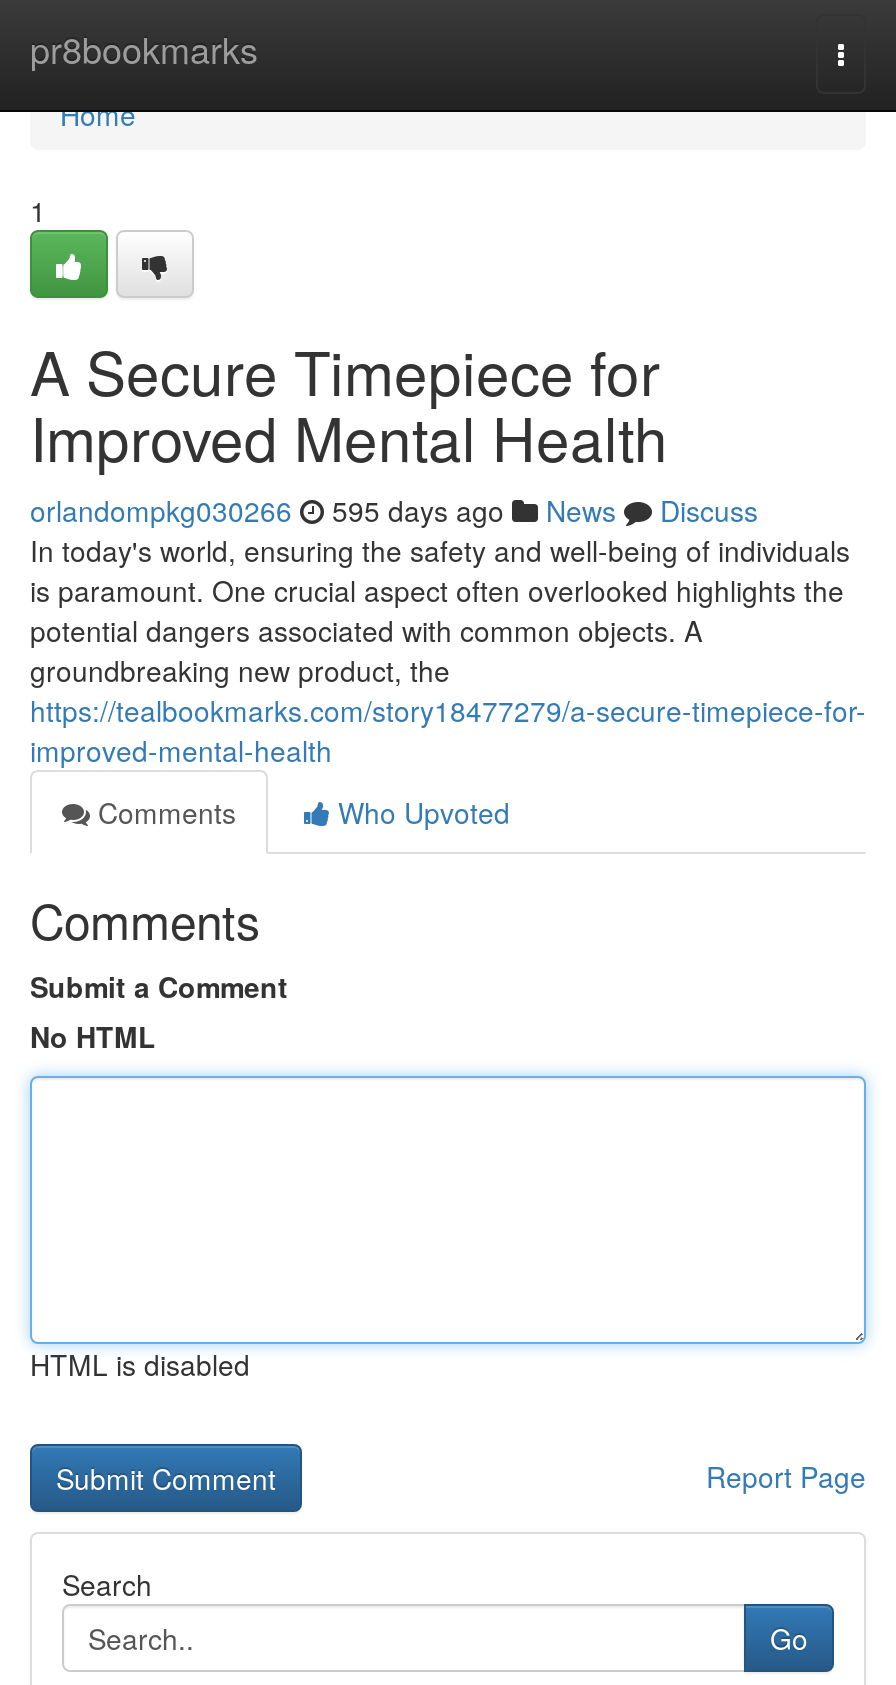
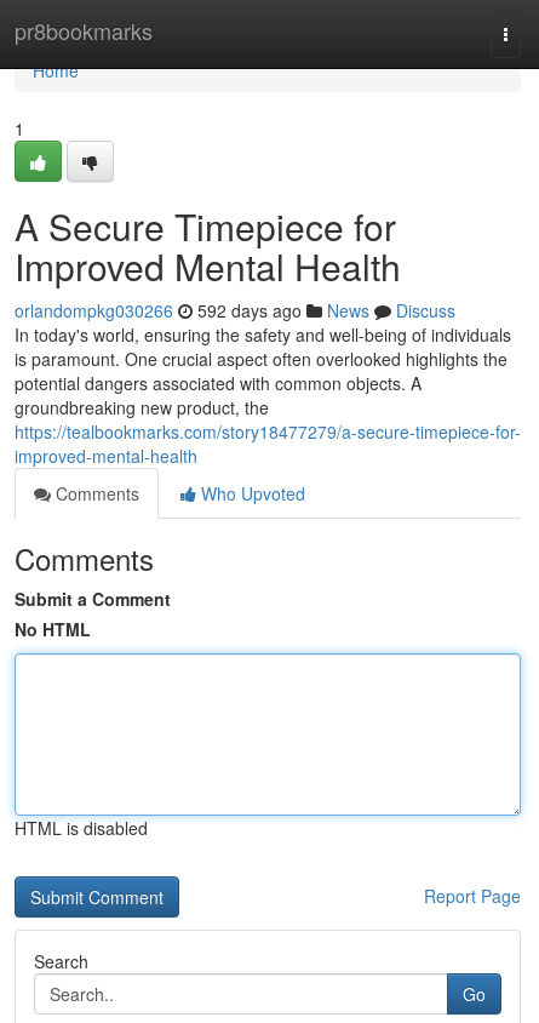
- orlandompkg030266 595 days ago News Discuss
+ orlandompkg030266 592 days ago News Discuss
